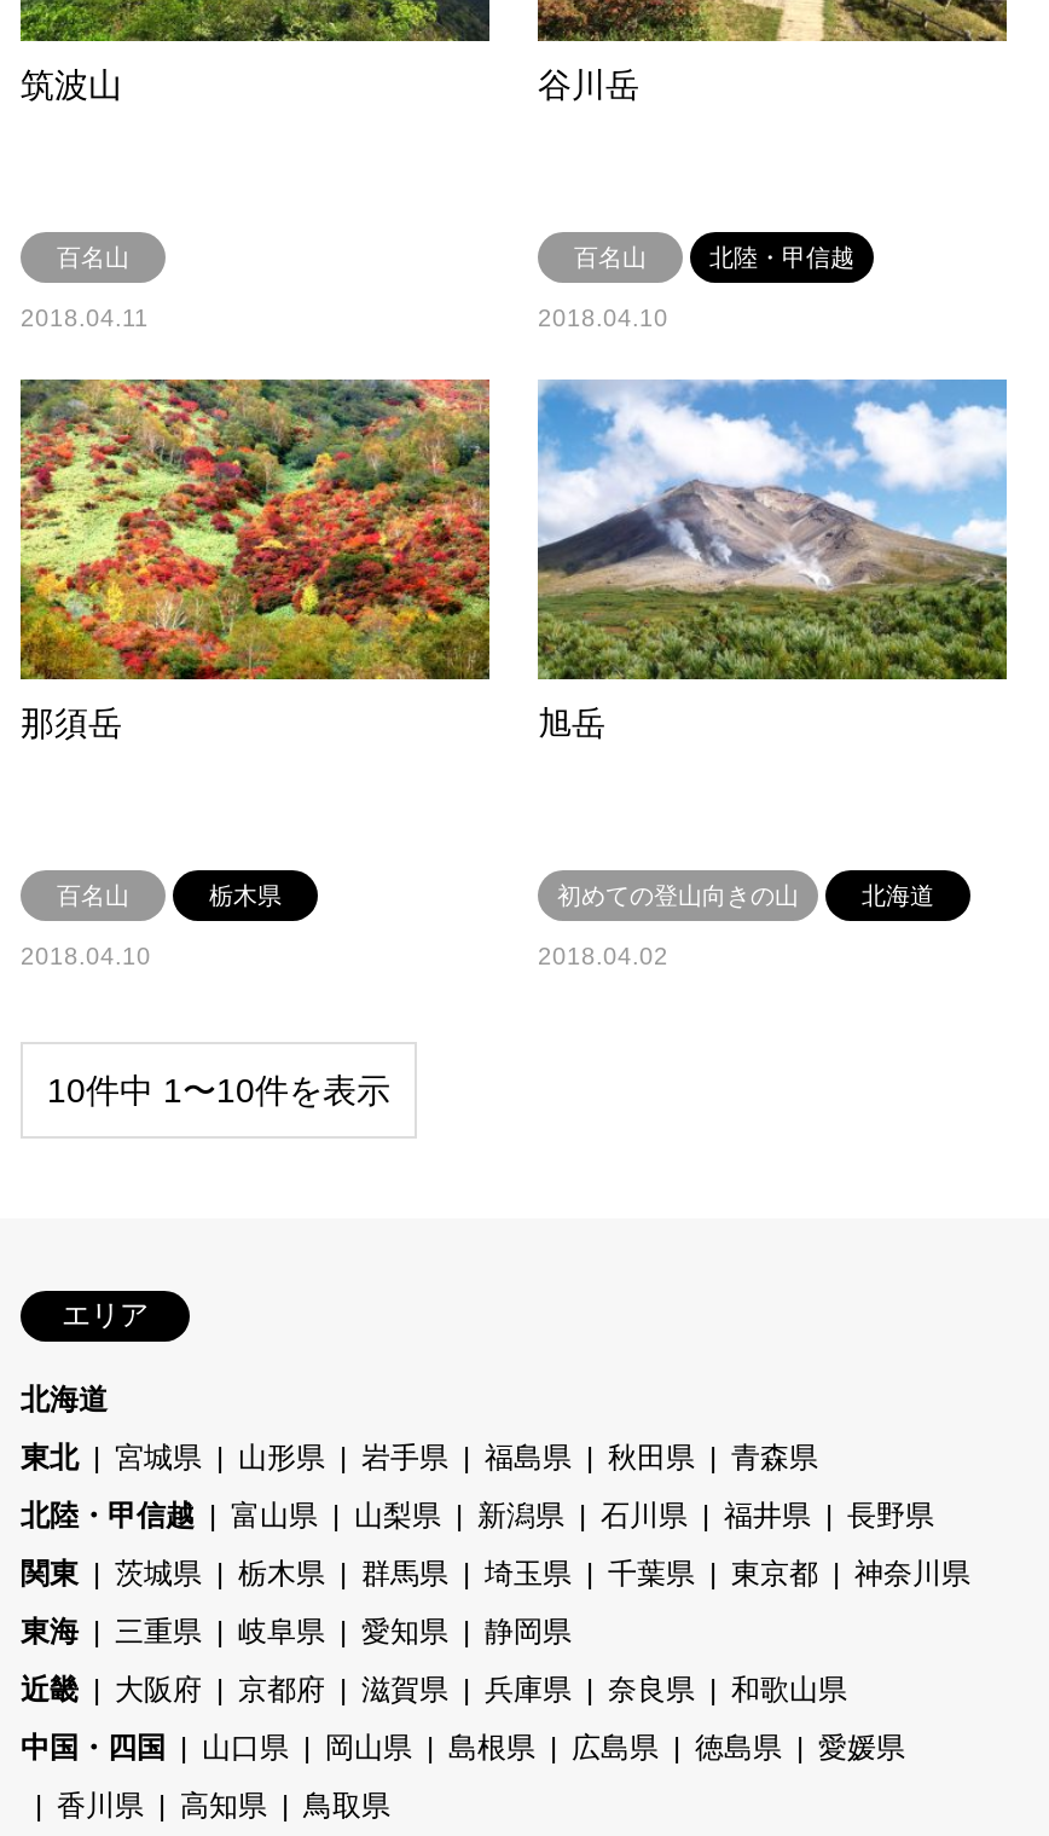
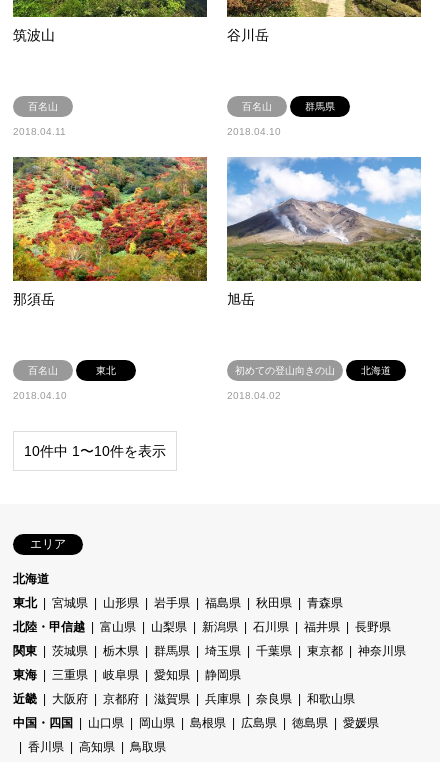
- 北陸・甲信越
+ 群馬県

- 栃木県
+ 東北
